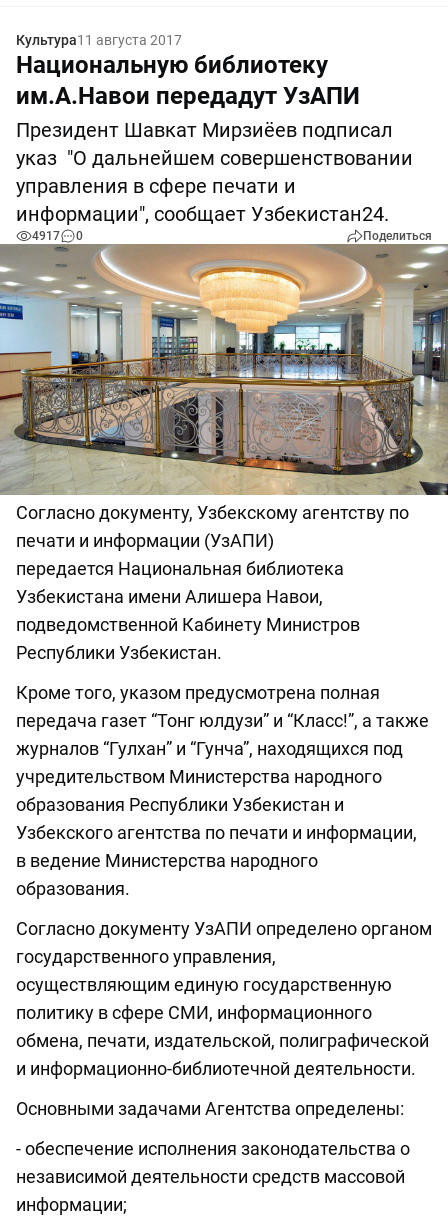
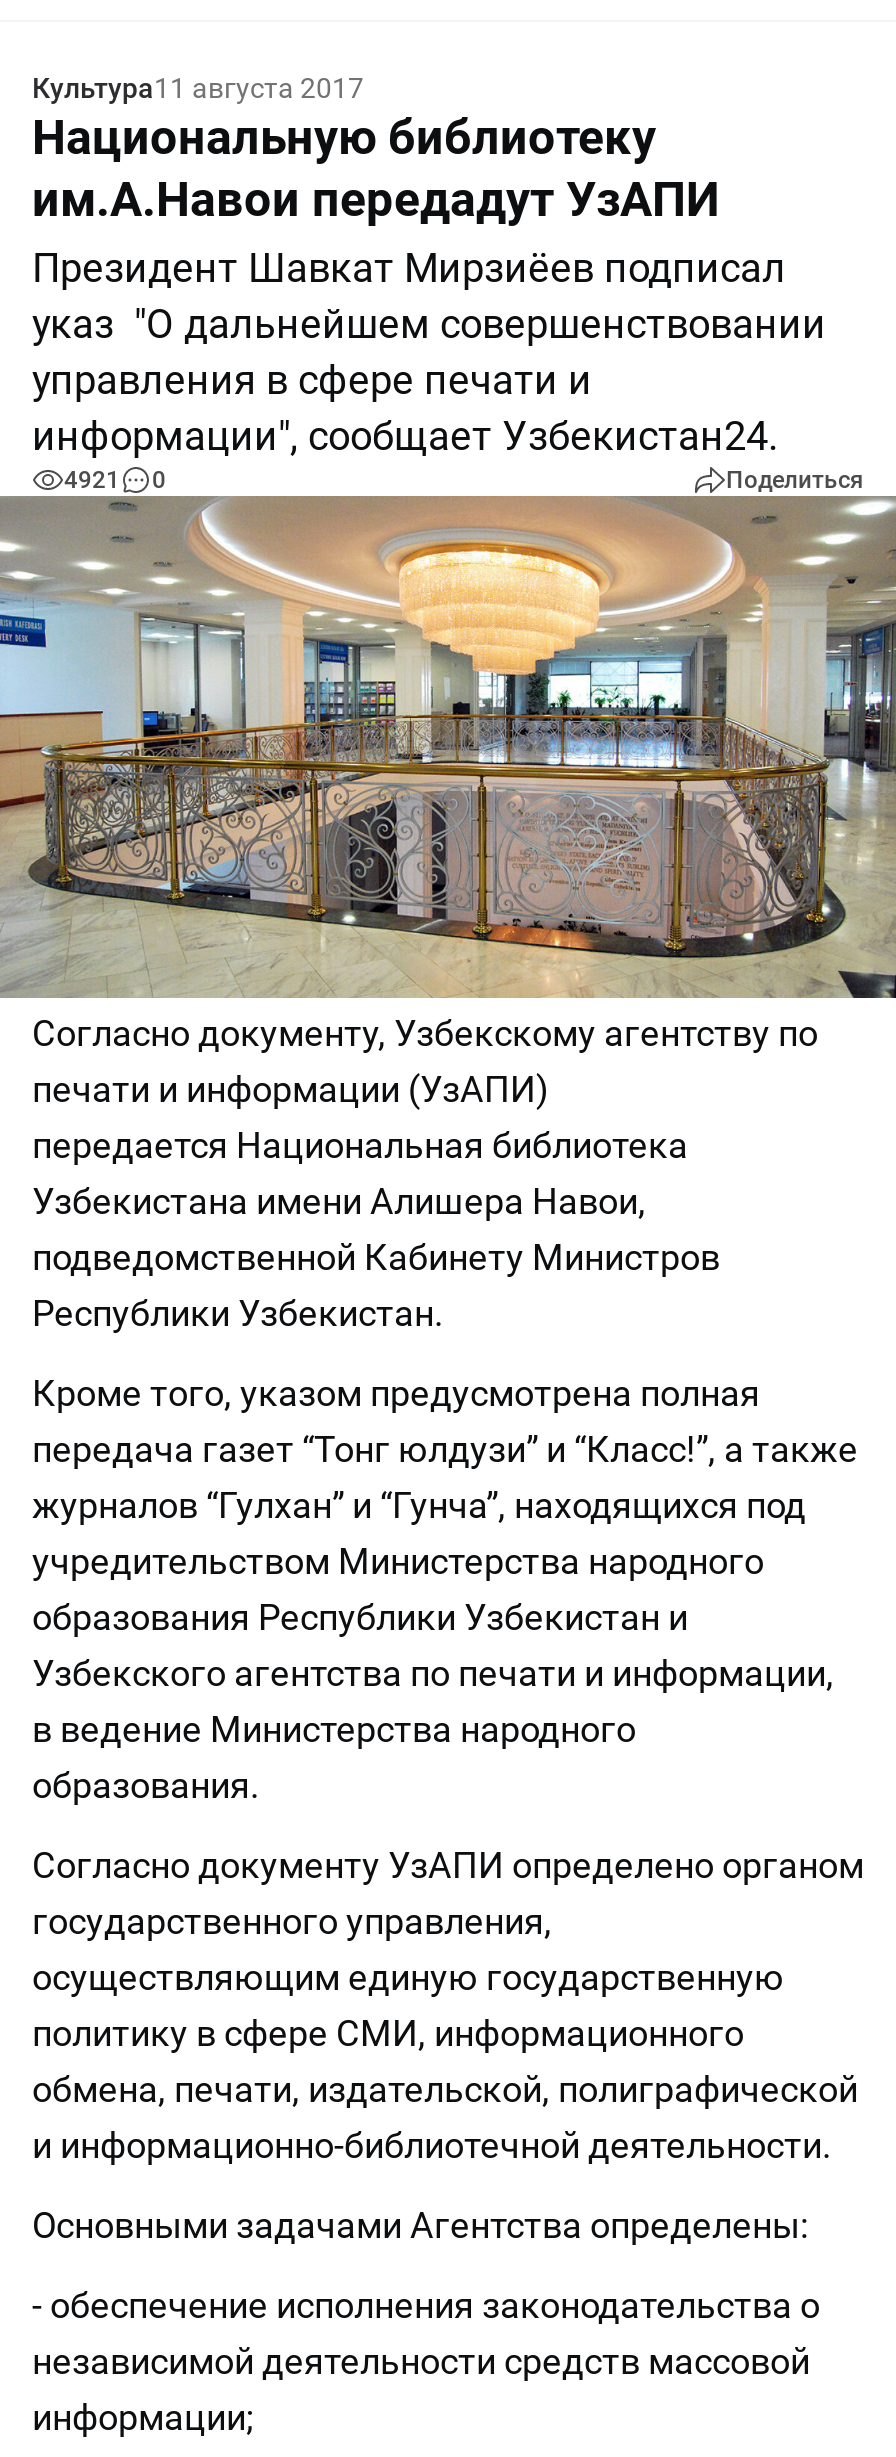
- 4917 0
+ 4921 0
